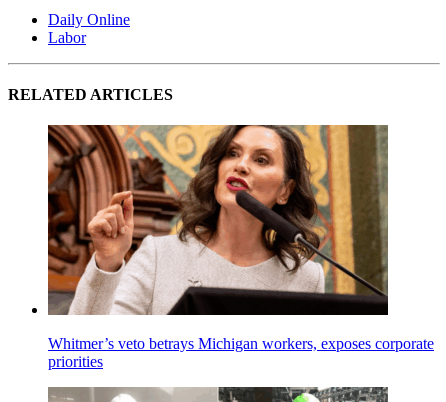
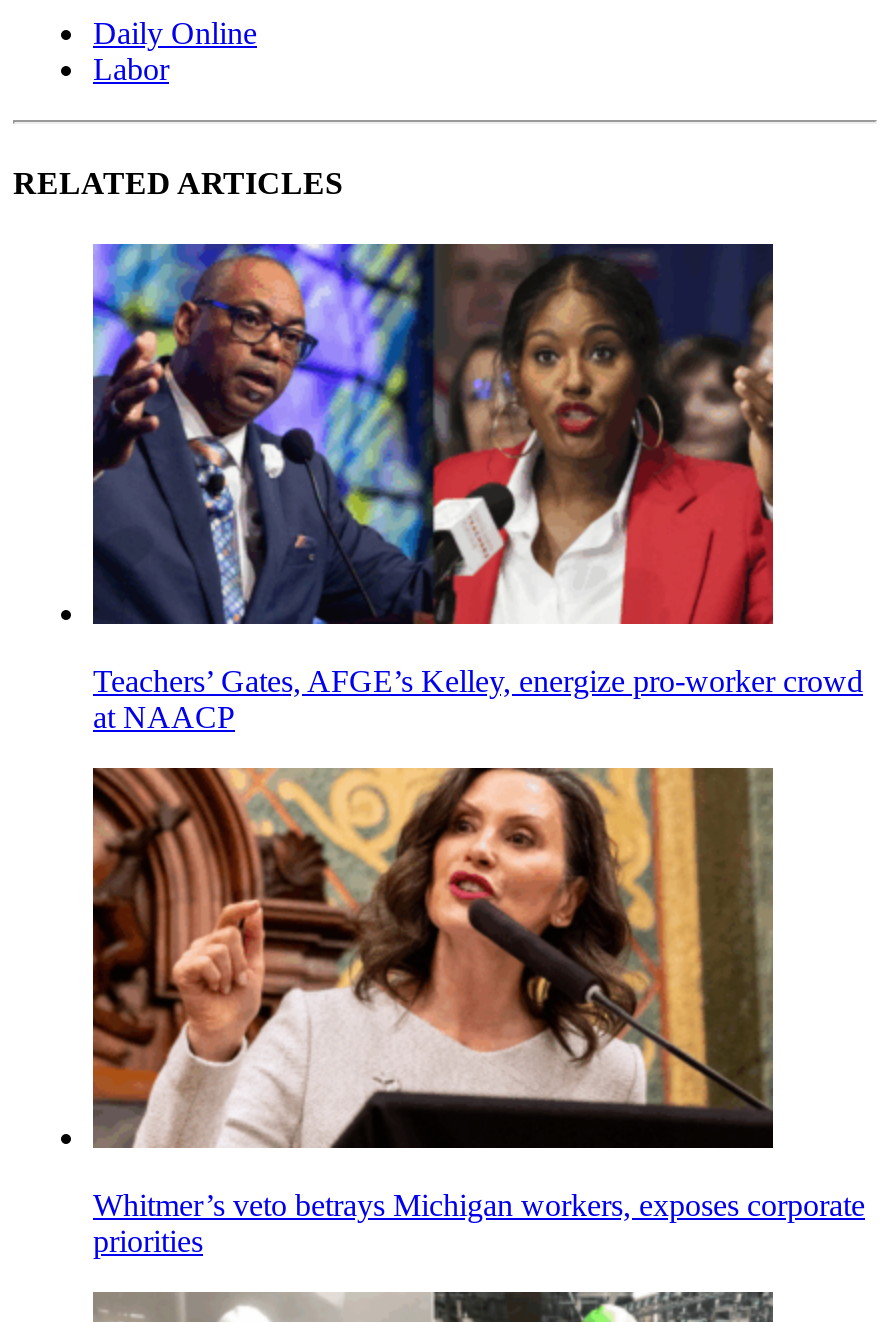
+ [image]
+ Teachers’ Gates, AFGE’s Kelley, energize pro-worker crowd
+ at NAACP
